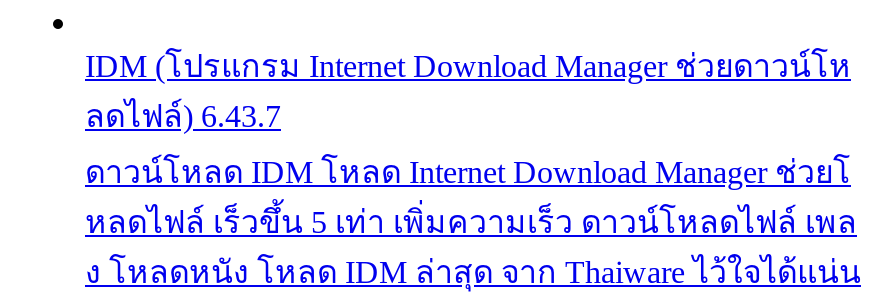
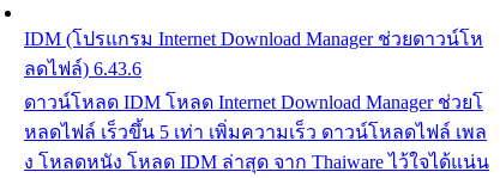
- ลดไฟล์) 6.43.7
+ ลดไฟล์) 6.43.6
